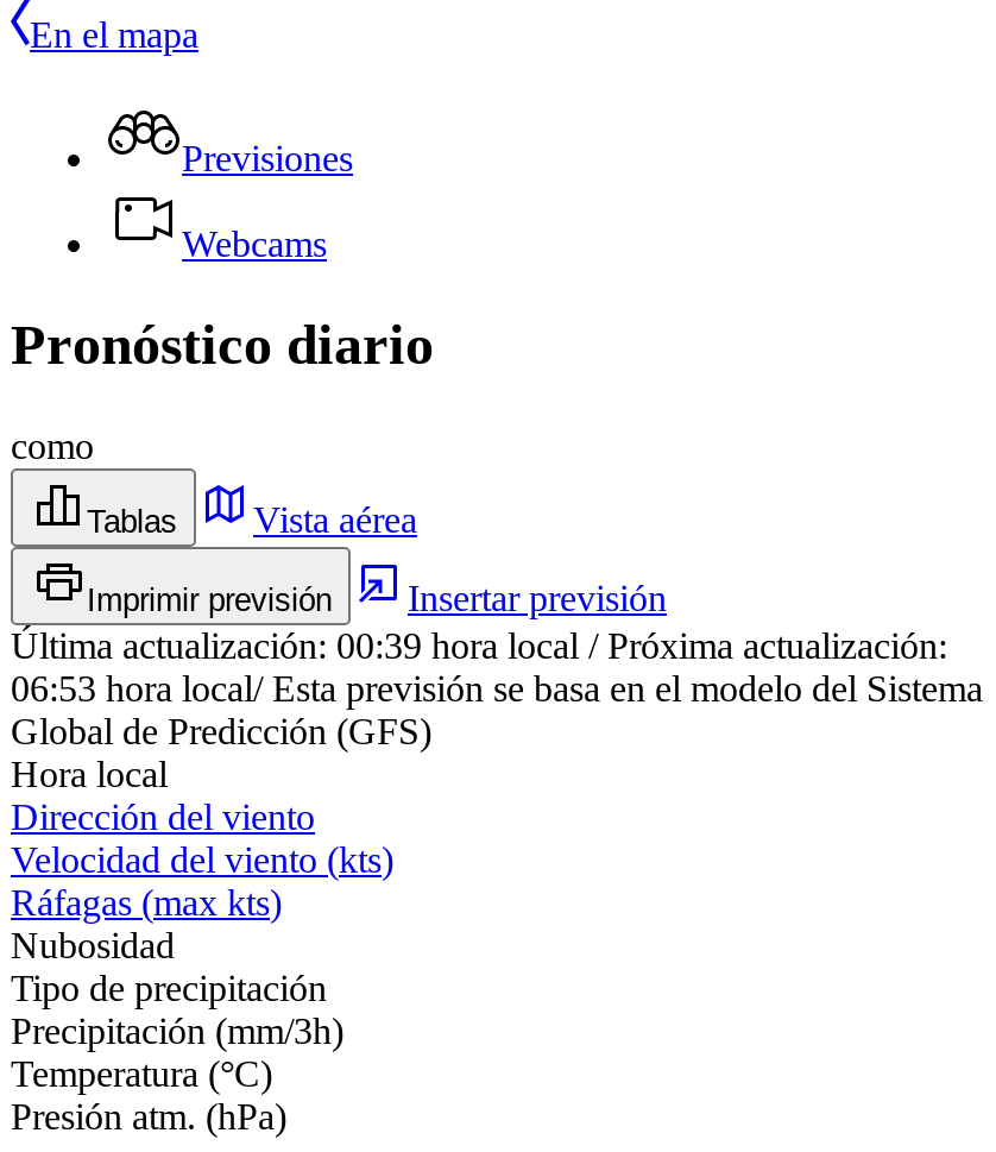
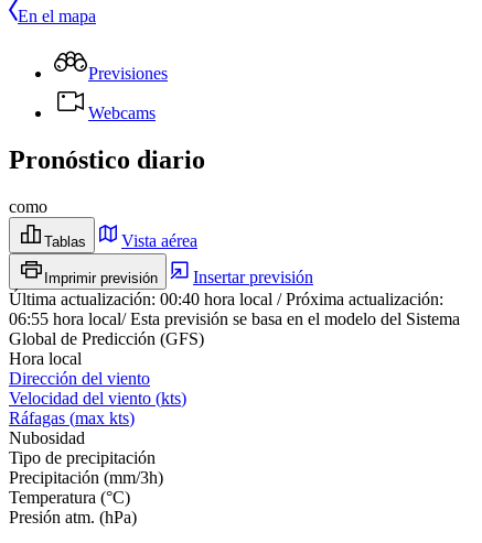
- Última actualización:00:39 hora local / Próxima actualización:
+ Última actualización:00:40 hora local / Próxima actualización:

- 06:53 hora local/ Esta previsión se basa en el modelo del Sistema
+ 06:55 hora local/ Esta previsión se basa en el modelo del Sistema
